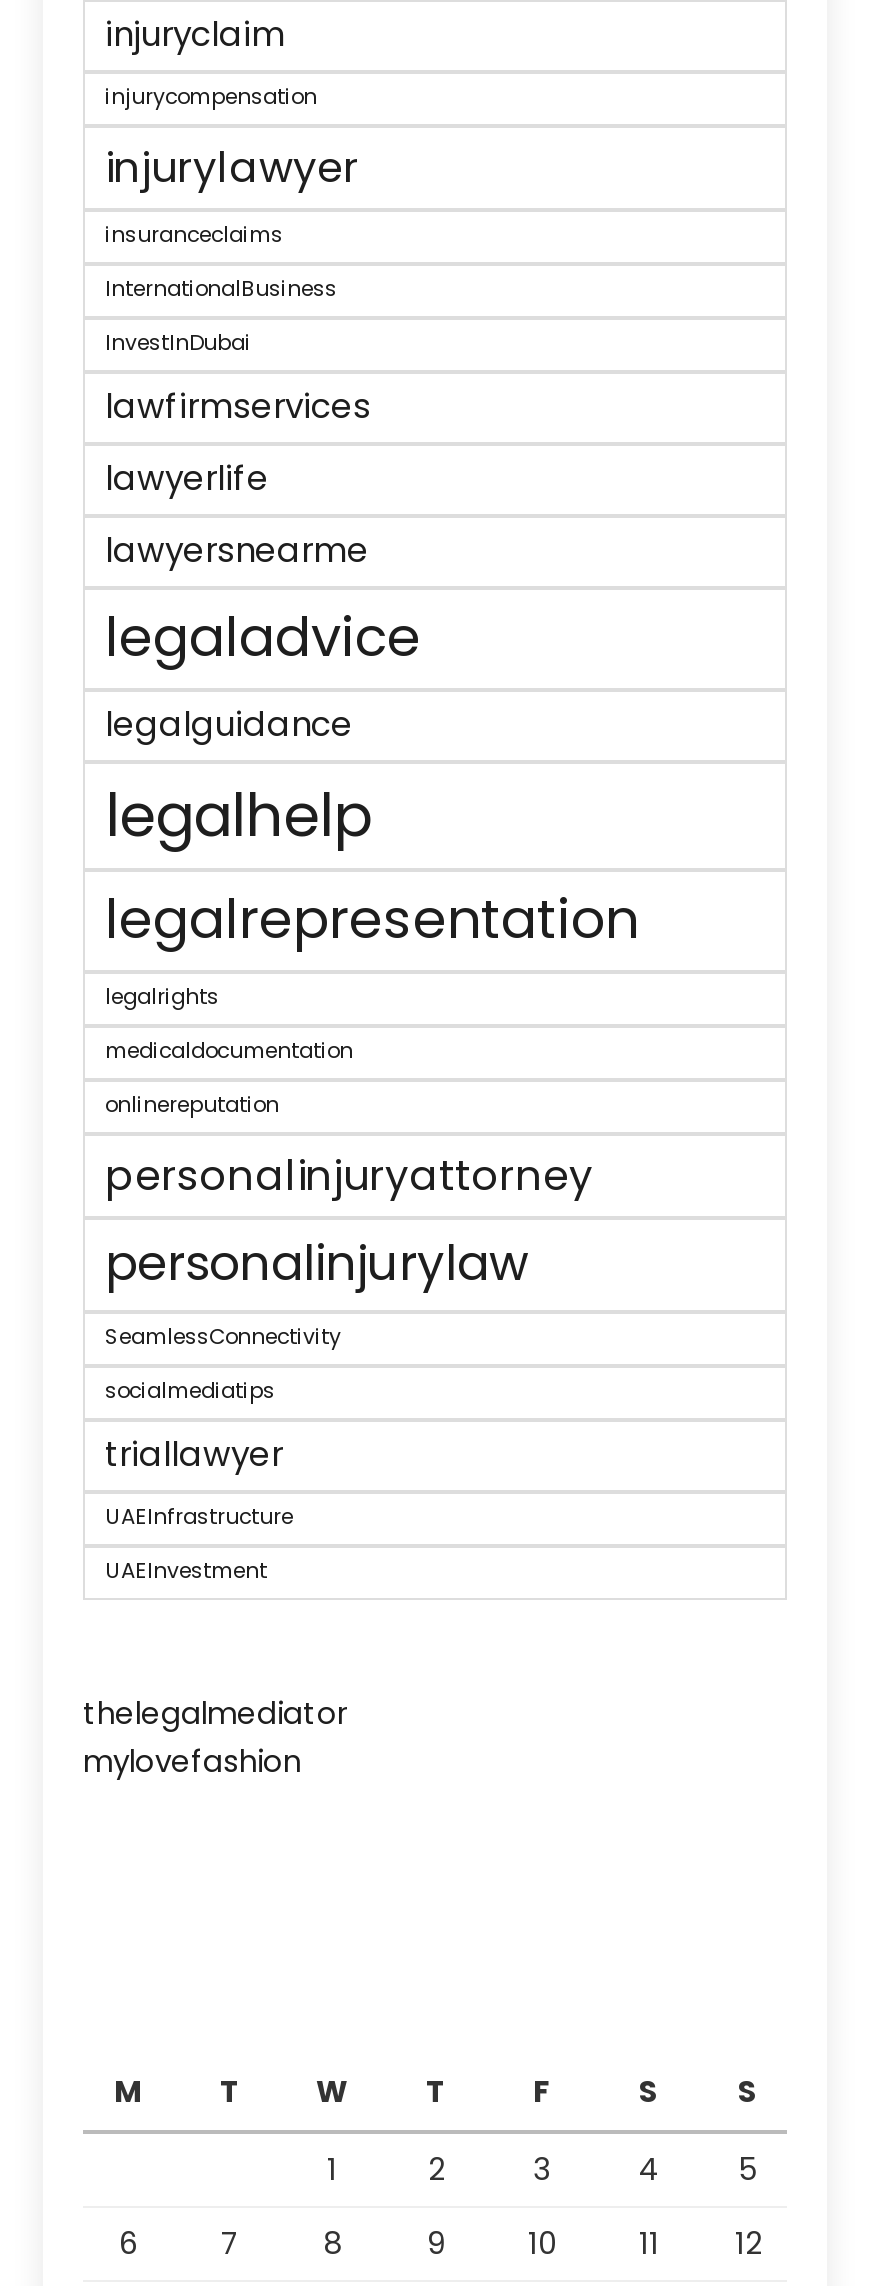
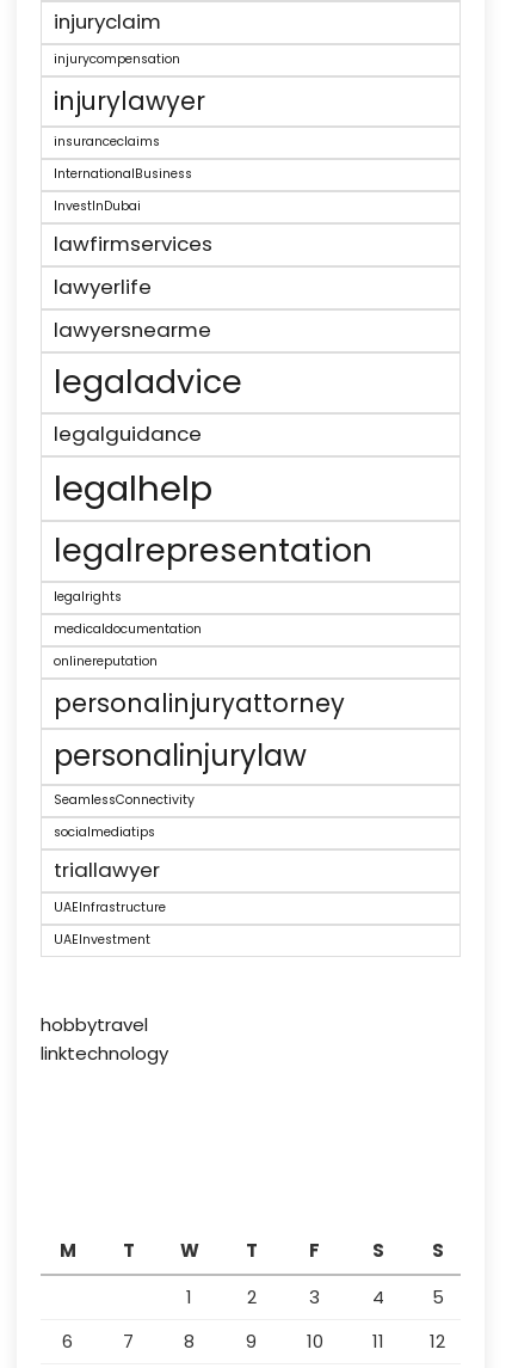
- thelegalmediator
- mylovefashion
+ hobbytravel
+ linktechnology
